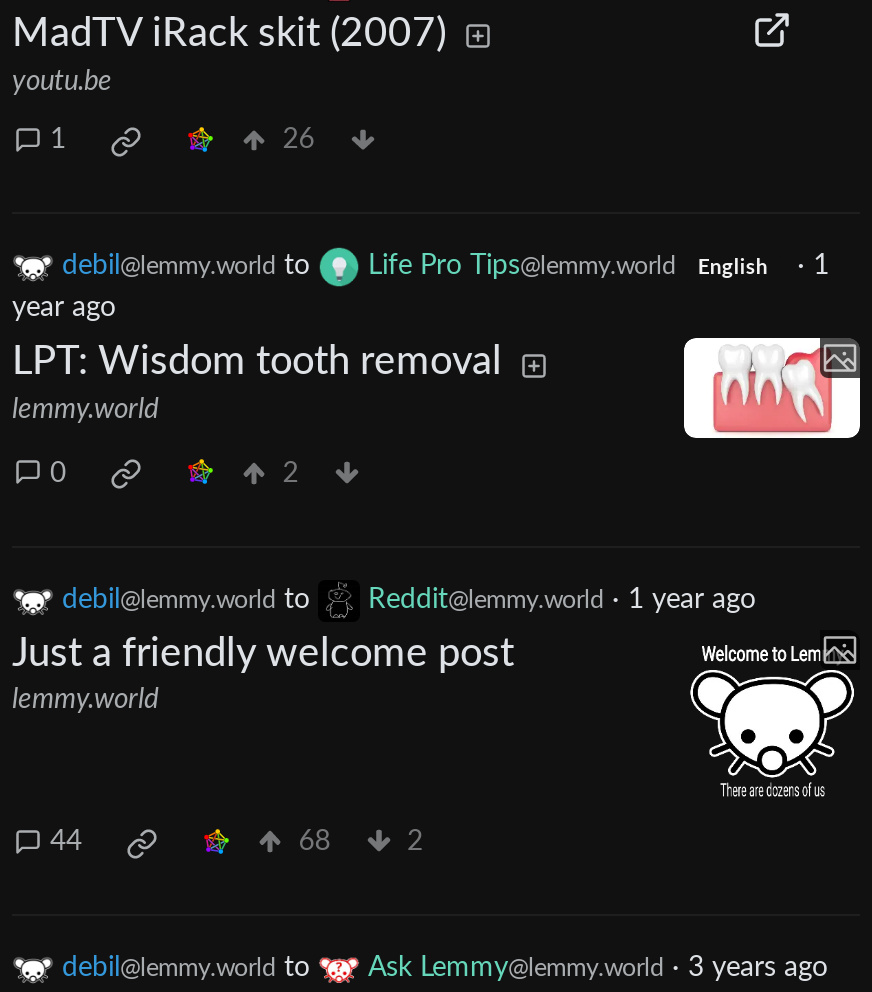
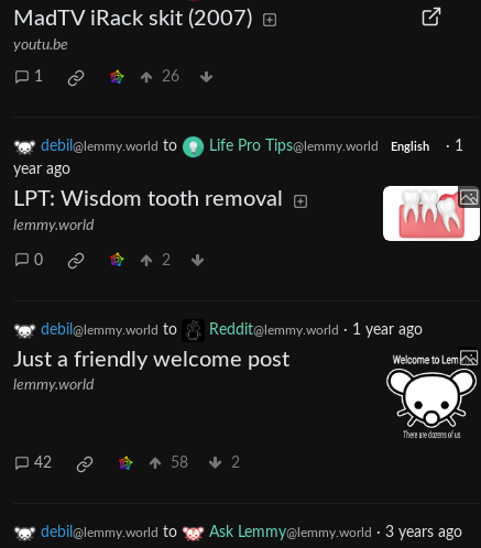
- 44
+ 42

- 68
+ 58
